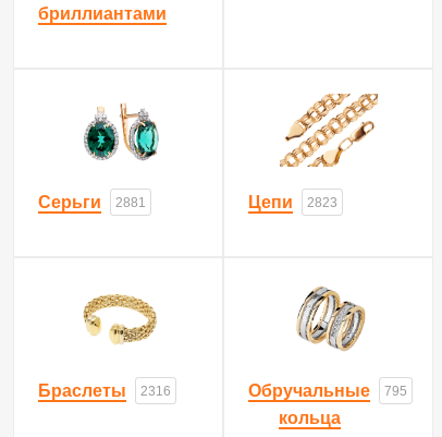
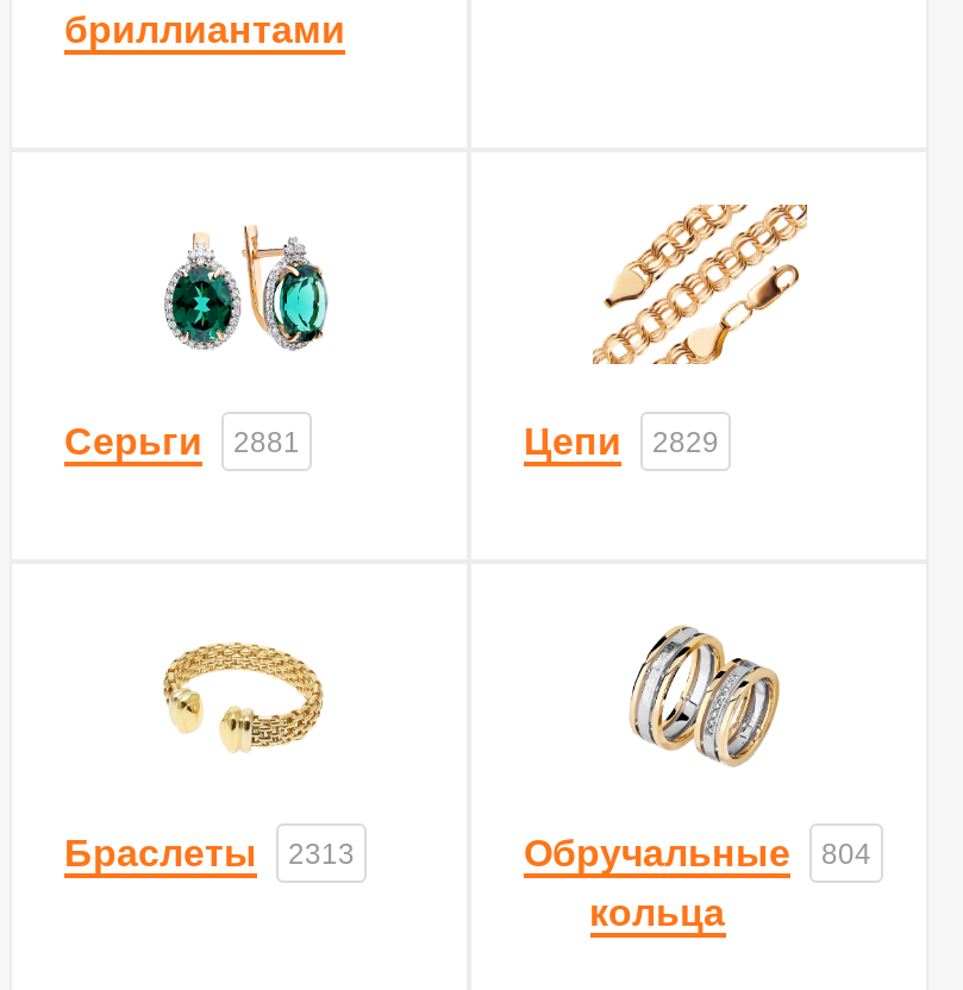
- Цепи 2823
+ Цепи 2829

- Браслеты 2316
+ Браслеты 2313

- Обручальные 795
+ Обручальные 804
